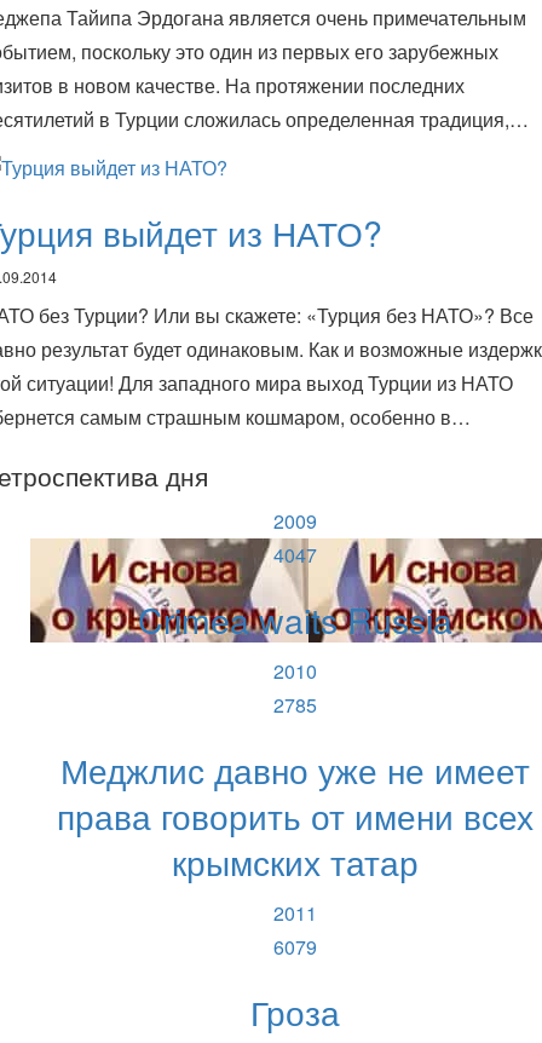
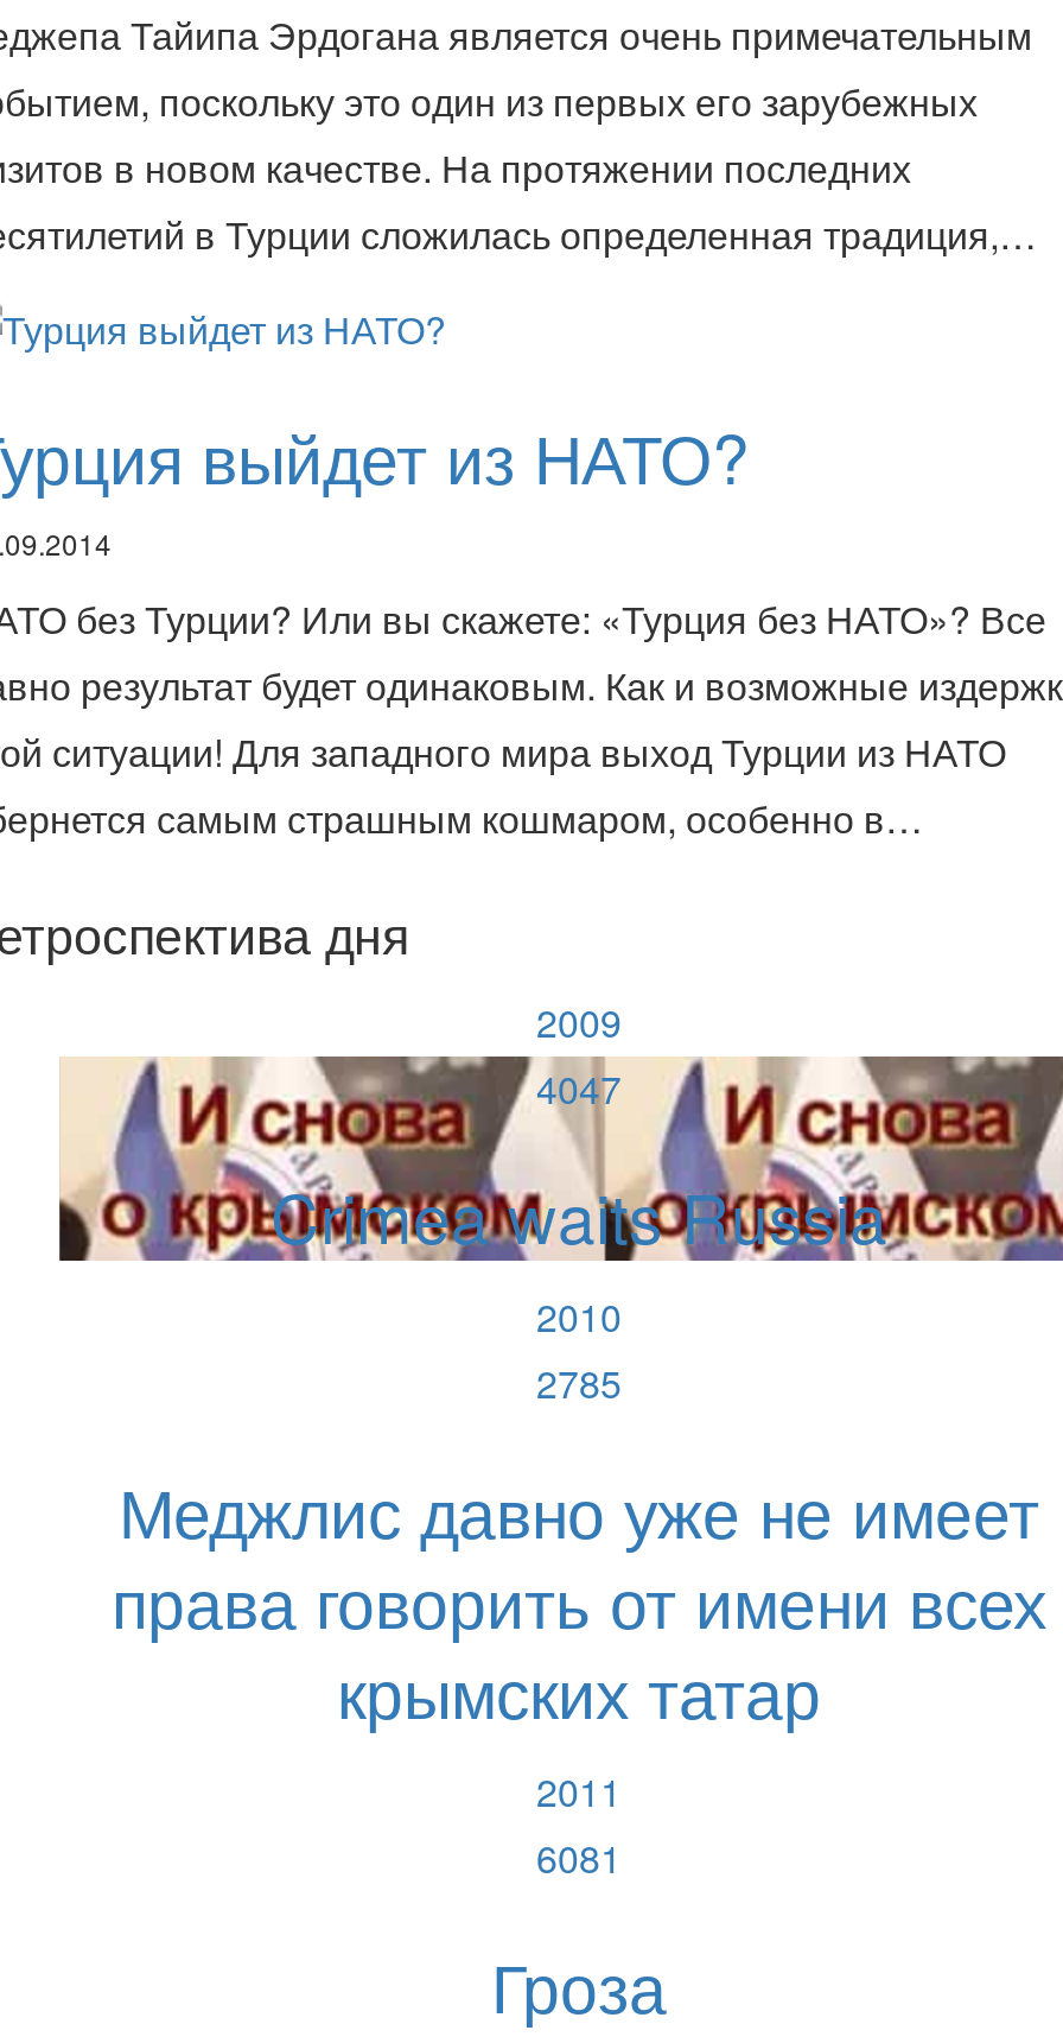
- 6079
+ 6081
